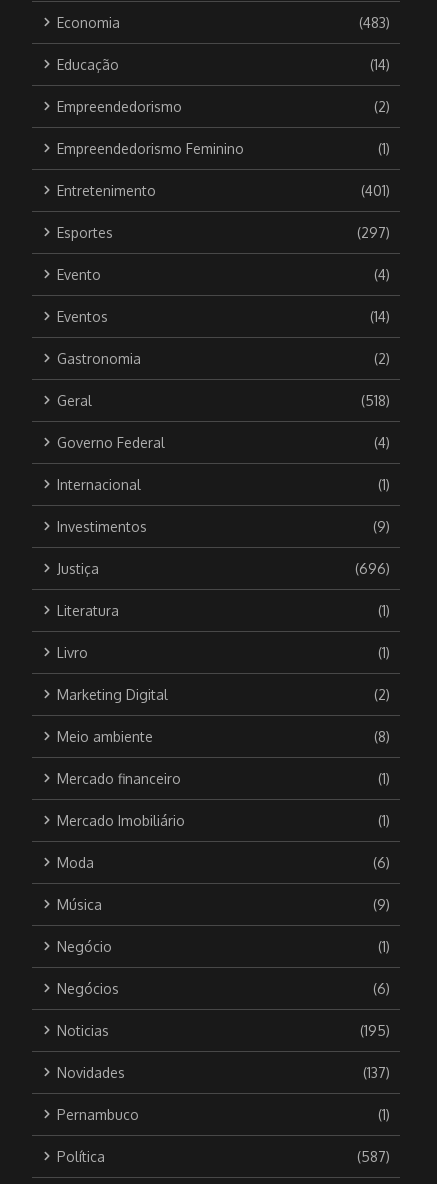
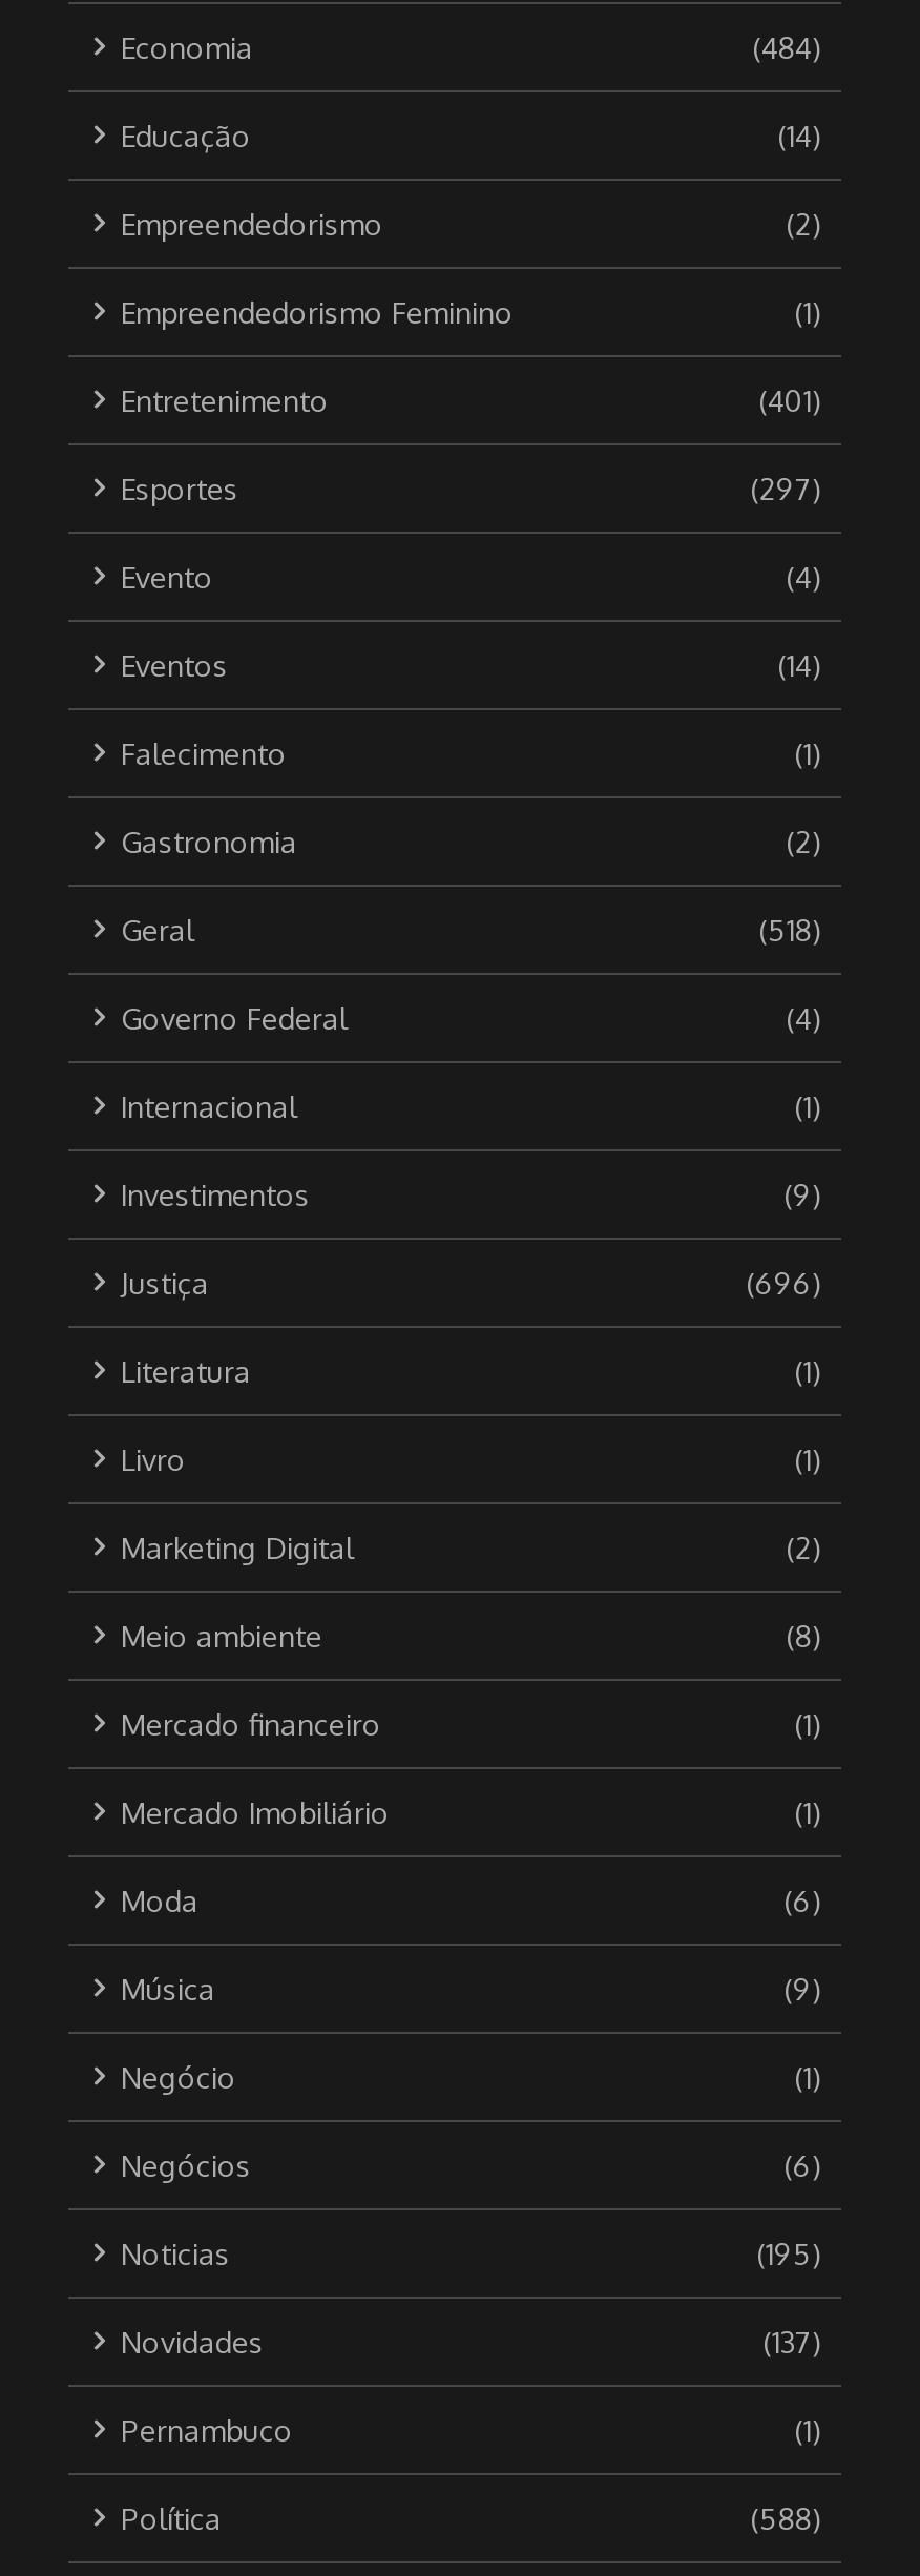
- (483)
+ (484)

+ Falecimento
+ (1)

- (587)
+ (588)
